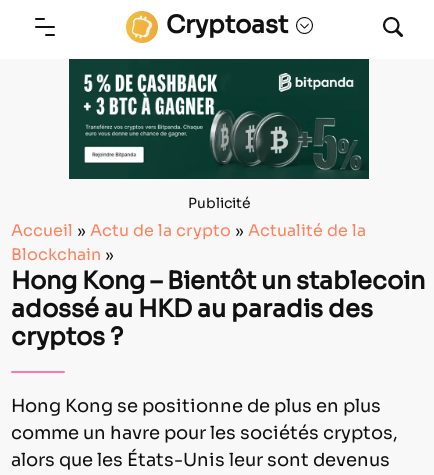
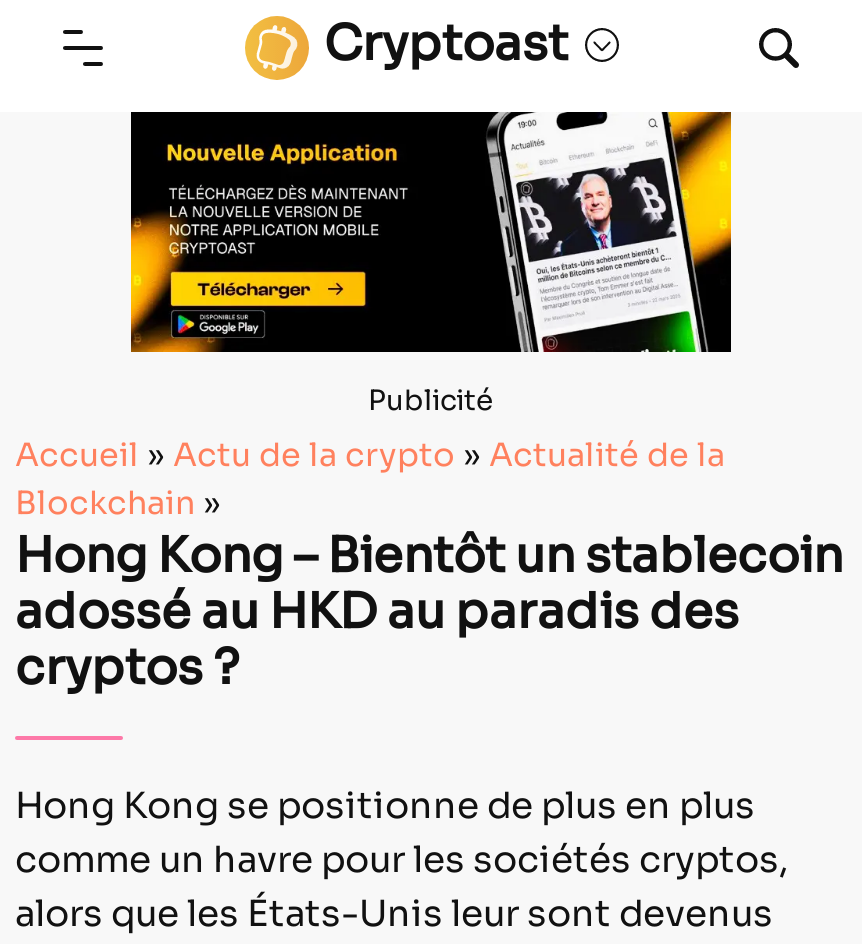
- [image]
+ [image]
